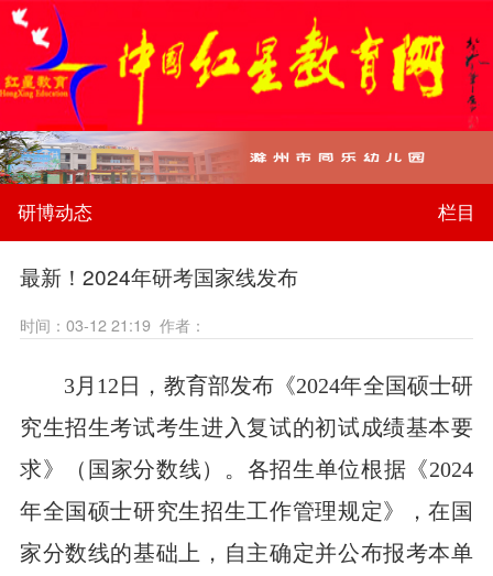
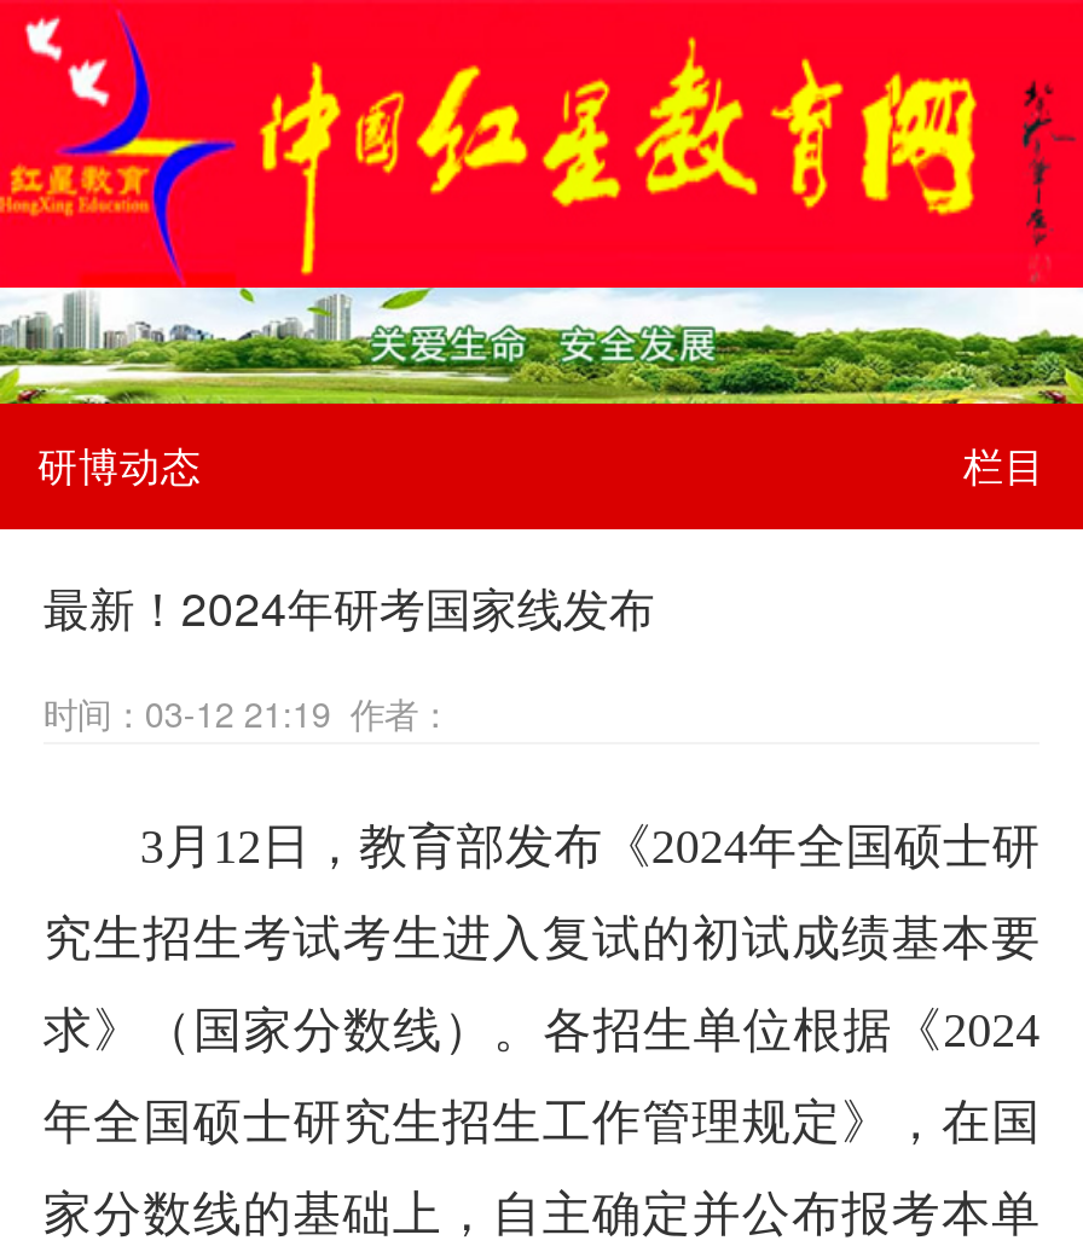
- [image]
+ [image]
